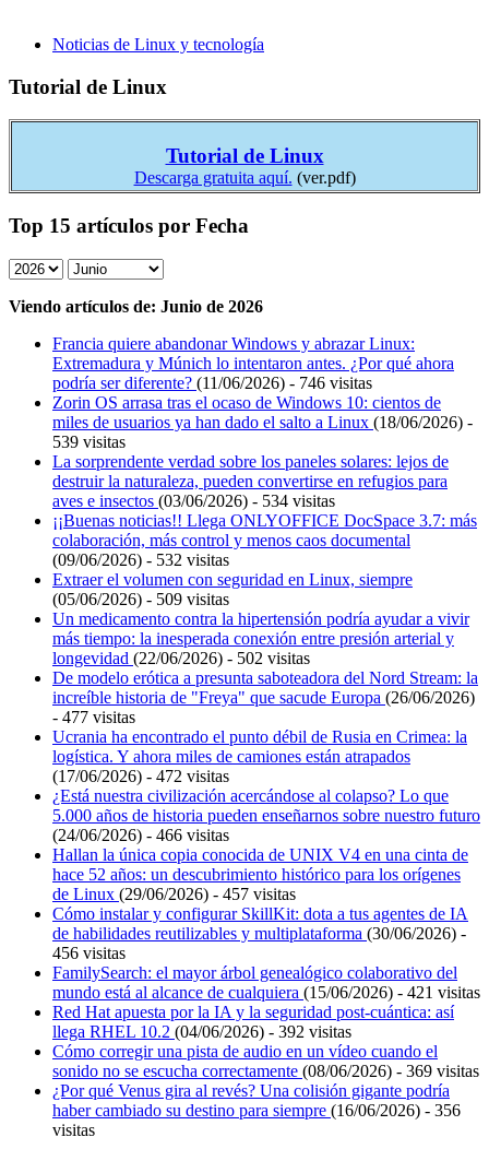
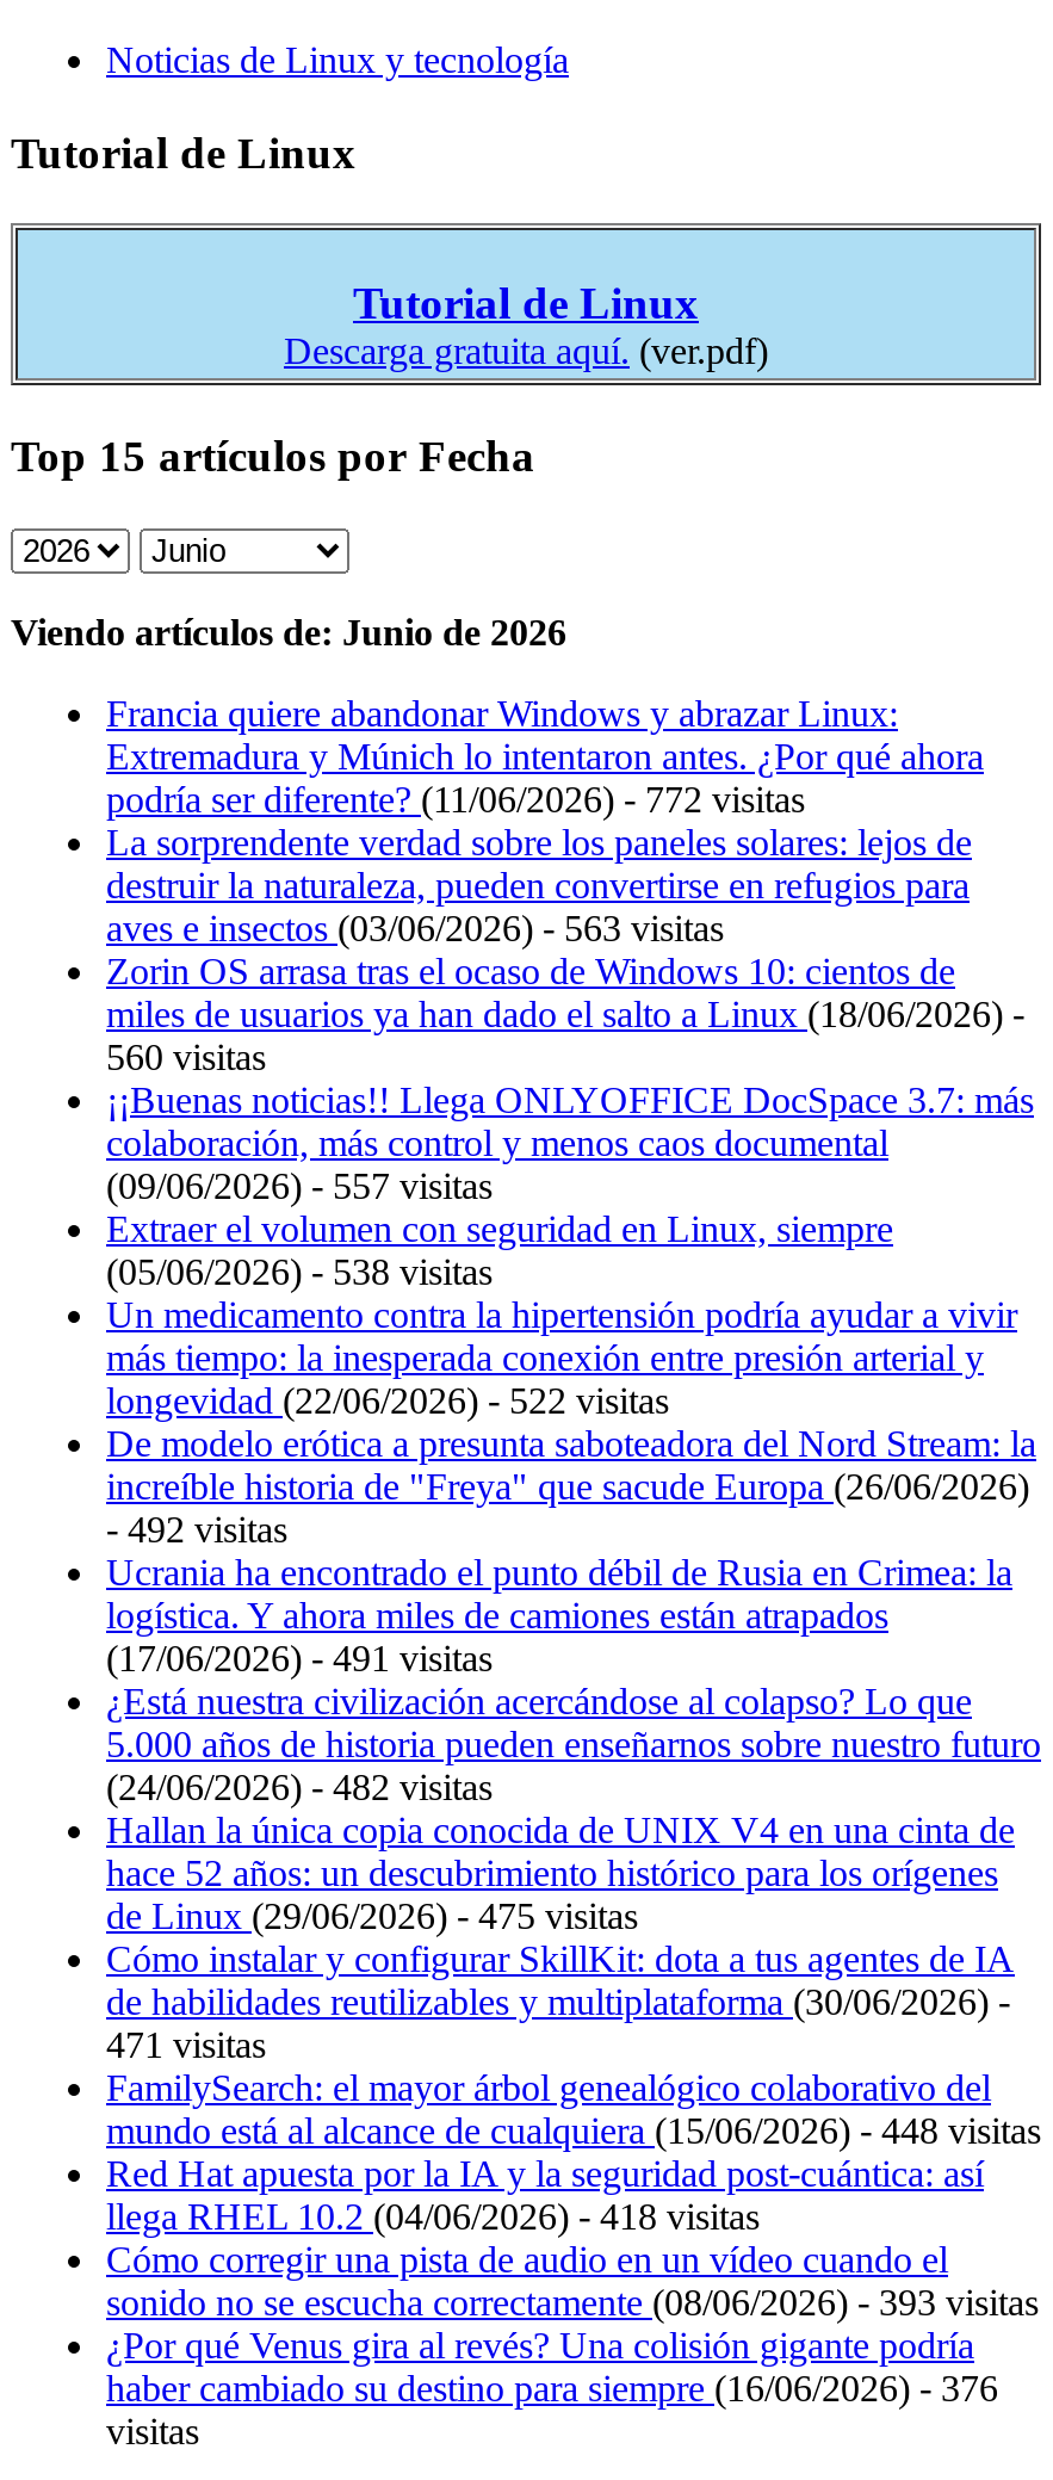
- podría ser diferente? (11/06/2026) - 746 visitas
+ podría ser diferente? (11/06/2026) - 772 visitas
+ aves e insectos (03/06/2026) - 563 visitas

moved down: Zorin OS arrasa tras el ocaso de Windows 10: cientos de | miles de usuarios ya han dado el salto a Linux (18/06/2026) -

- 539 visitas
- aves e insectos (03/06/2026) - 534 visitas
+ 560 visitas

moved up: La sorprendente verdad sobre los paneles solares: lejos de | destruir la naturaleza, pueden convertirse en refugios para

- (09/06/2026) - 532 visitas
+ (09/06/2026) - 557 visitas

- (05/06/2026) - 509 visitas
+ (05/06/2026) - 538 visitas

- longevidad (22/06/2026) - 502 visitas
+ longevidad (22/06/2026) - 522 visitas

- - 477 visitas
+ - 492 visitas

- (17/06/2026) - 472 visitas
+ (17/06/2026) - 491 visitas

- (24/06/2026) - 466 visitas
+ (24/06/2026) - 482 visitas

- de Linux (29/06/2026) - 457 visitas
+ de Linux (29/06/2026) - 475 visitas

- 456 visitas
+ 471 visitas

- mundo está al alcance de cualquiera (15/06/2026) - 421 visitas
+ mundo está al alcance de cualquiera (15/06/2026) - 448 visitas

- llega RHEL 10.2(04/06/2026) - 392 visitas
+ llega RHEL 10.2(04/06/2026) - 418 visitas

- sonido no se escucha correctamente (08/06/2026) - 369 visitas
+ sonido no se escucha correctamente (08/06/2026) - 393 visitas

- haber cambiado su destino para siempre (16/06/2026) - 356
+ haber cambiado su destino para siempre (16/06/2026) - 376
